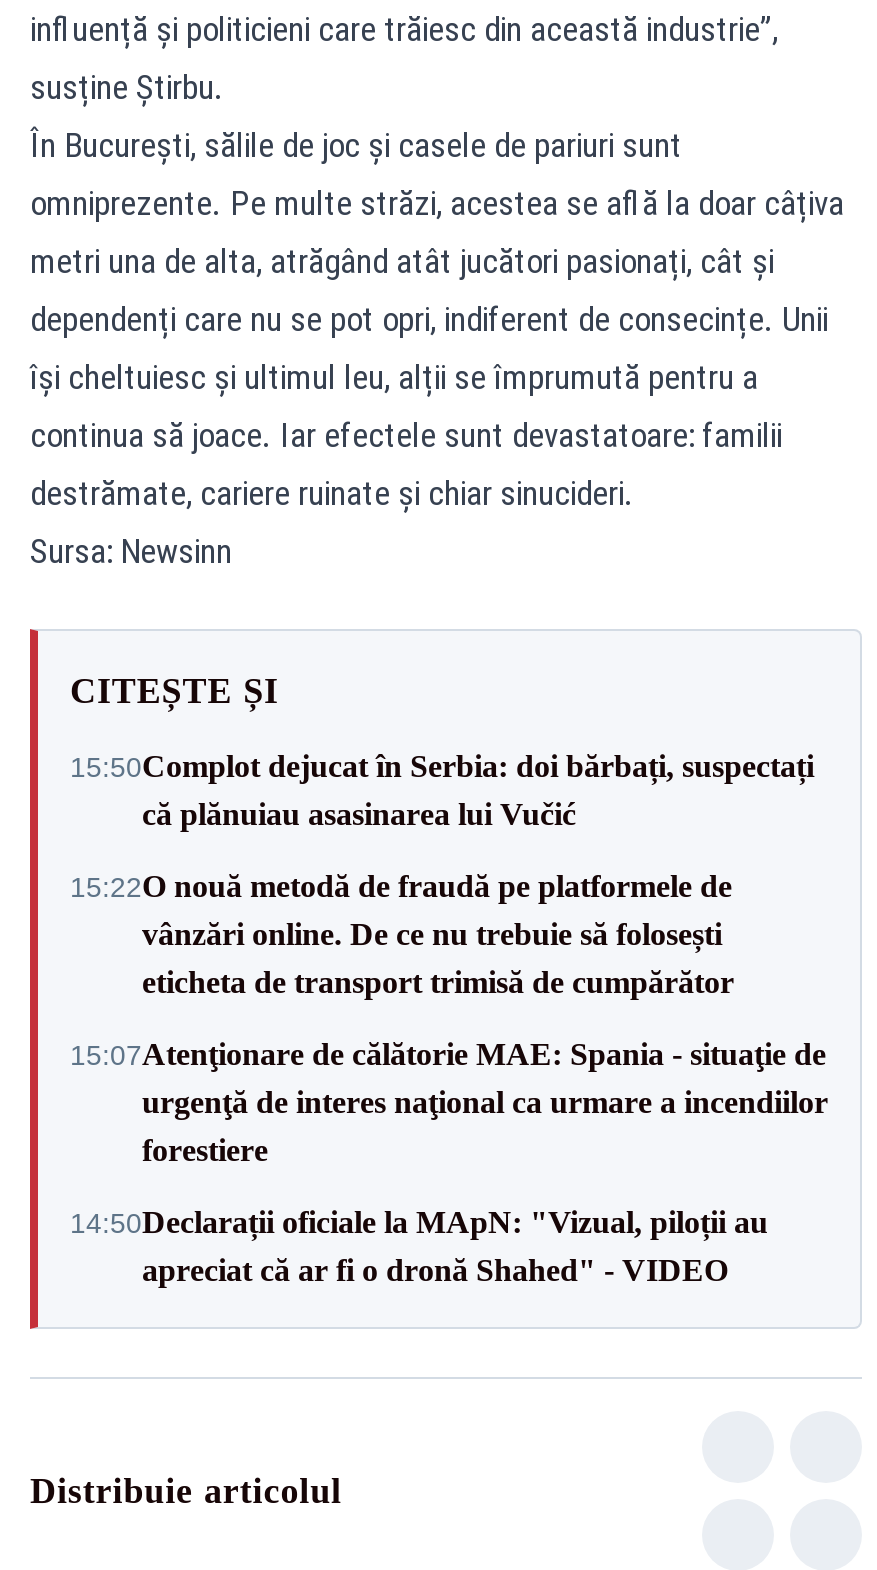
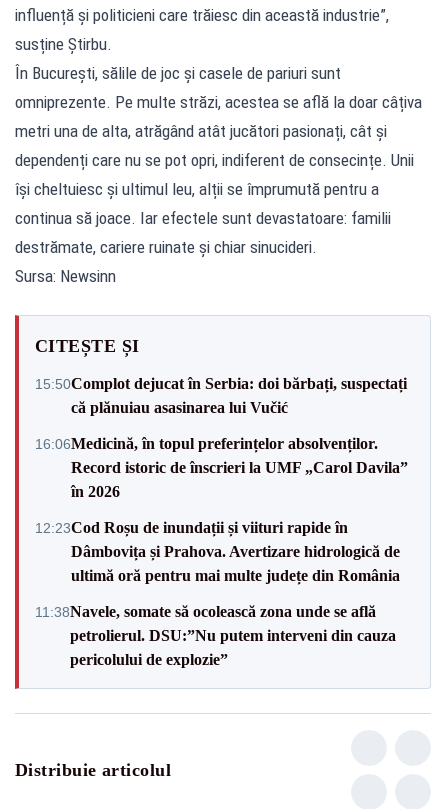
- 15:22O nouă metodă de fraudă pe platformele de
- vânzări online. De ce nu trebuie să folosești
- eticheta de transport trimisă de cumpărător
+ 16:06Medicină, în topul preferințelor absolvenților.
+ Record istoric de înscrieri la UMF „Carol Davila”
+ în 2026

- 15:07Atenţionare de călătorie MAE: Spania - situaţie de
- urgenţă de interes naţional ca urmare a incendiilor
- forestiere
+ 12:23Cod Roșu de inundații și viituri rapide în
+ Dâmbovița și Prahova. Avertizare hidrologică de
+ ultimă oră pentru mai multe județe din România

- 14:50Declarații oficiale la MApN: "Vizual, piloții au
- apreciat că ar fi o dronă Shahed" - VIDEO
+ 11:38Navele, somate să ocolească zona unde se află
+ petrolierul. DSU:”Nu putem interveni din cauza
+ pericolului de explozie”
